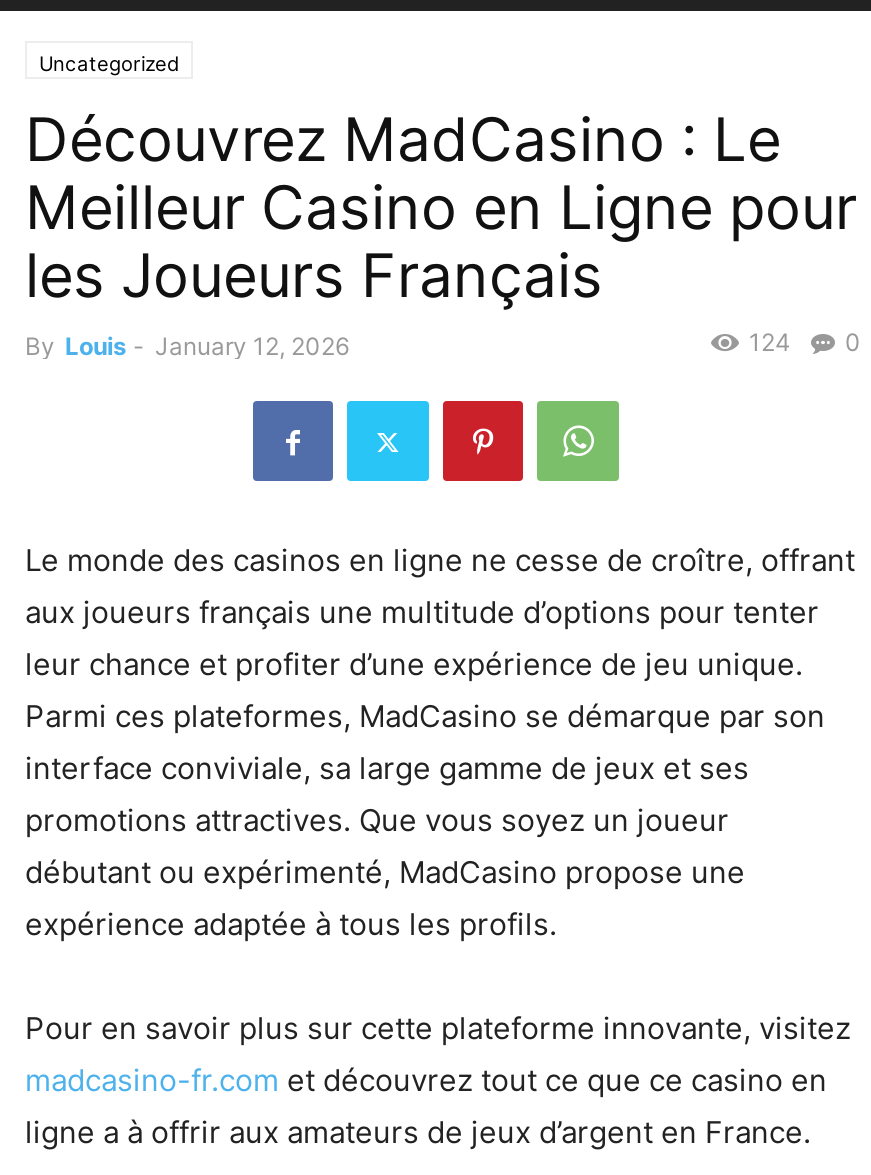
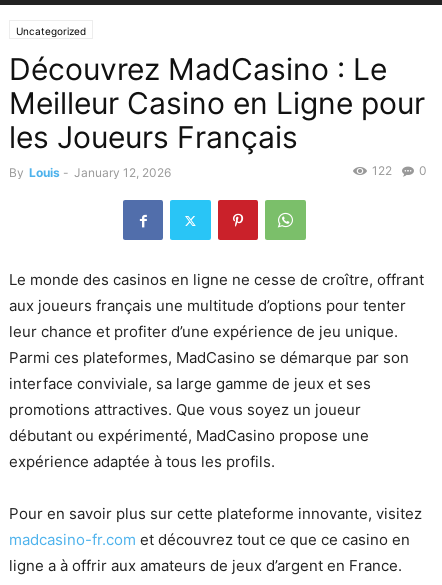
- 124 0
+ 122 0
